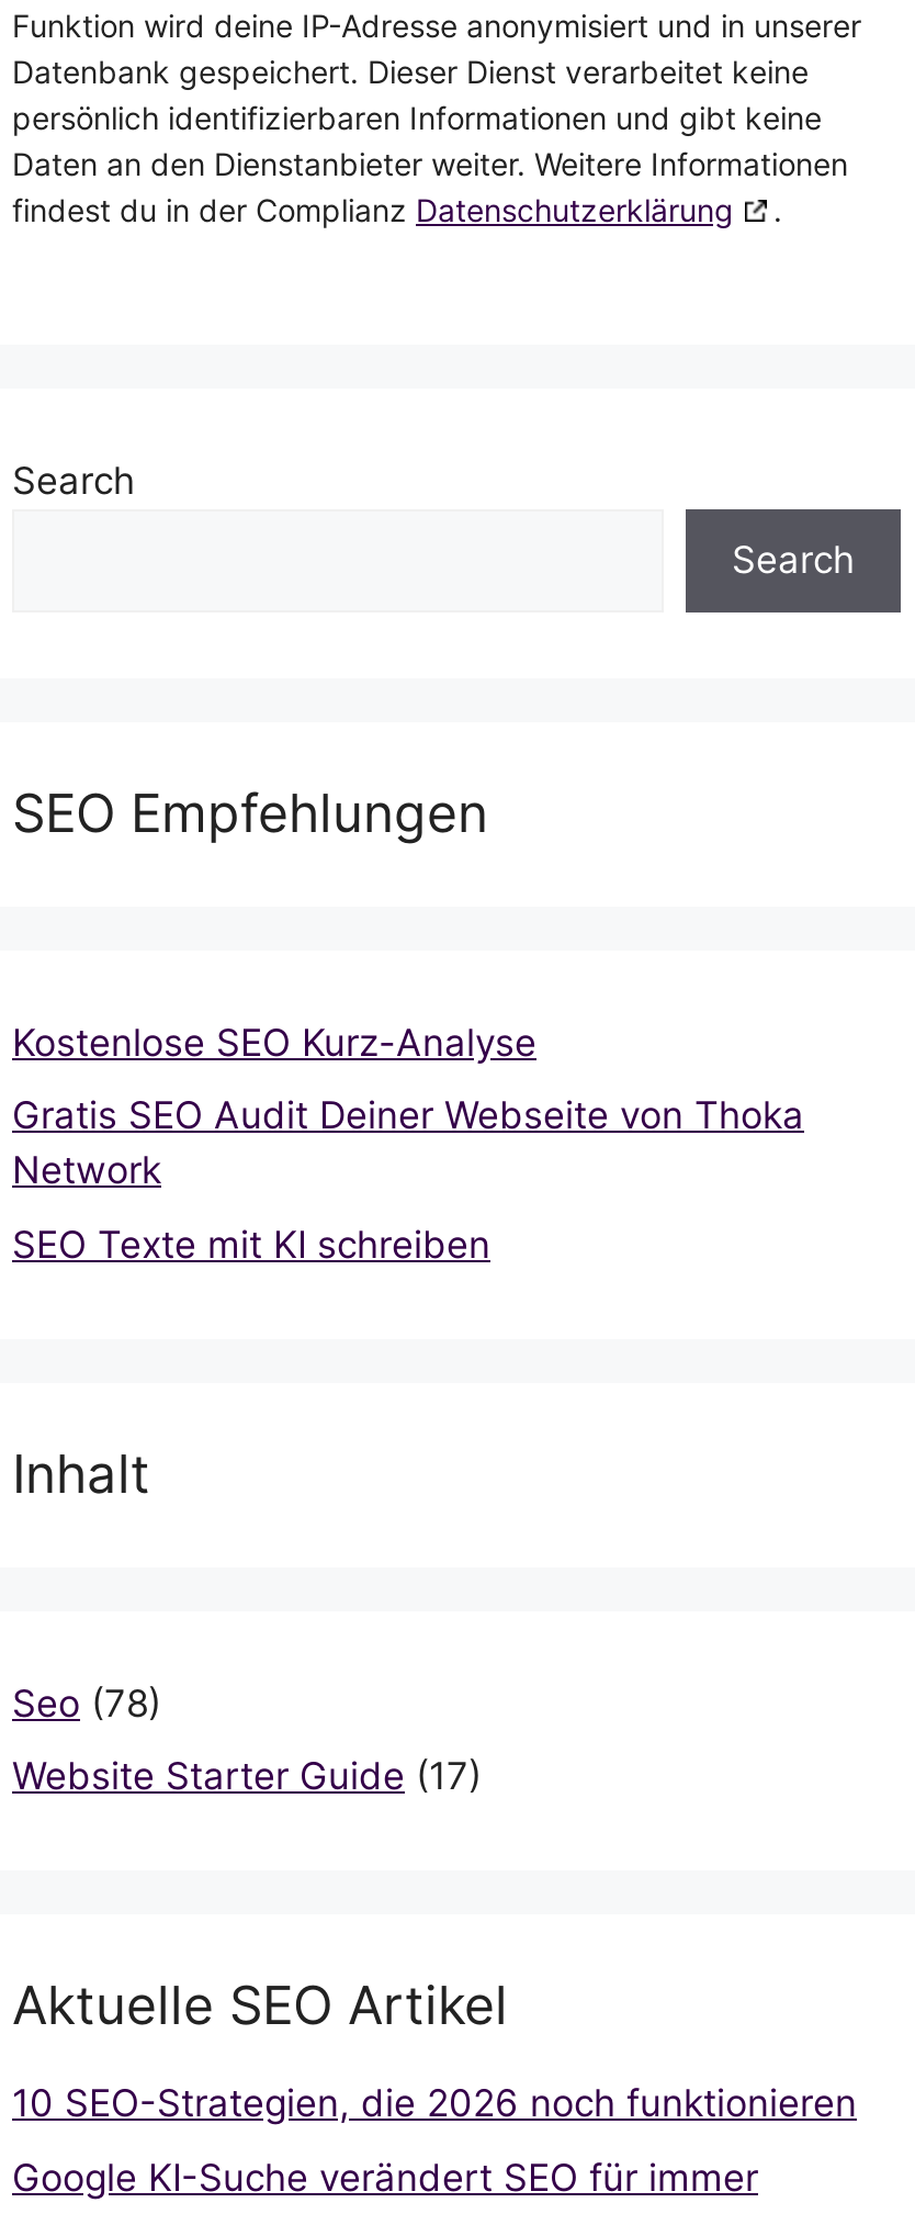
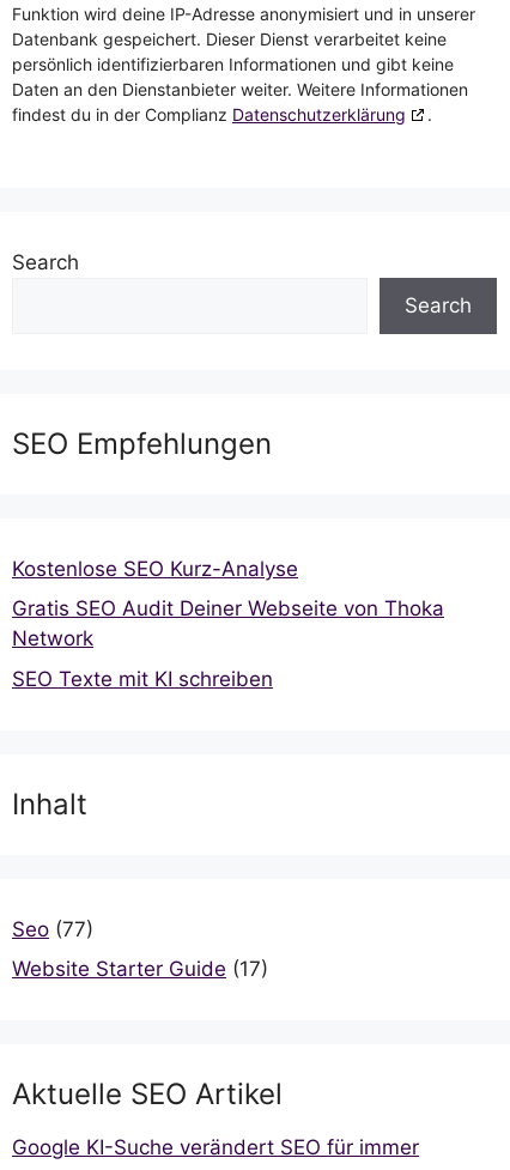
- Seo (78)
+ Seo (77)

- 10 SEO-Strategien, die 2026 noch funktionieren
